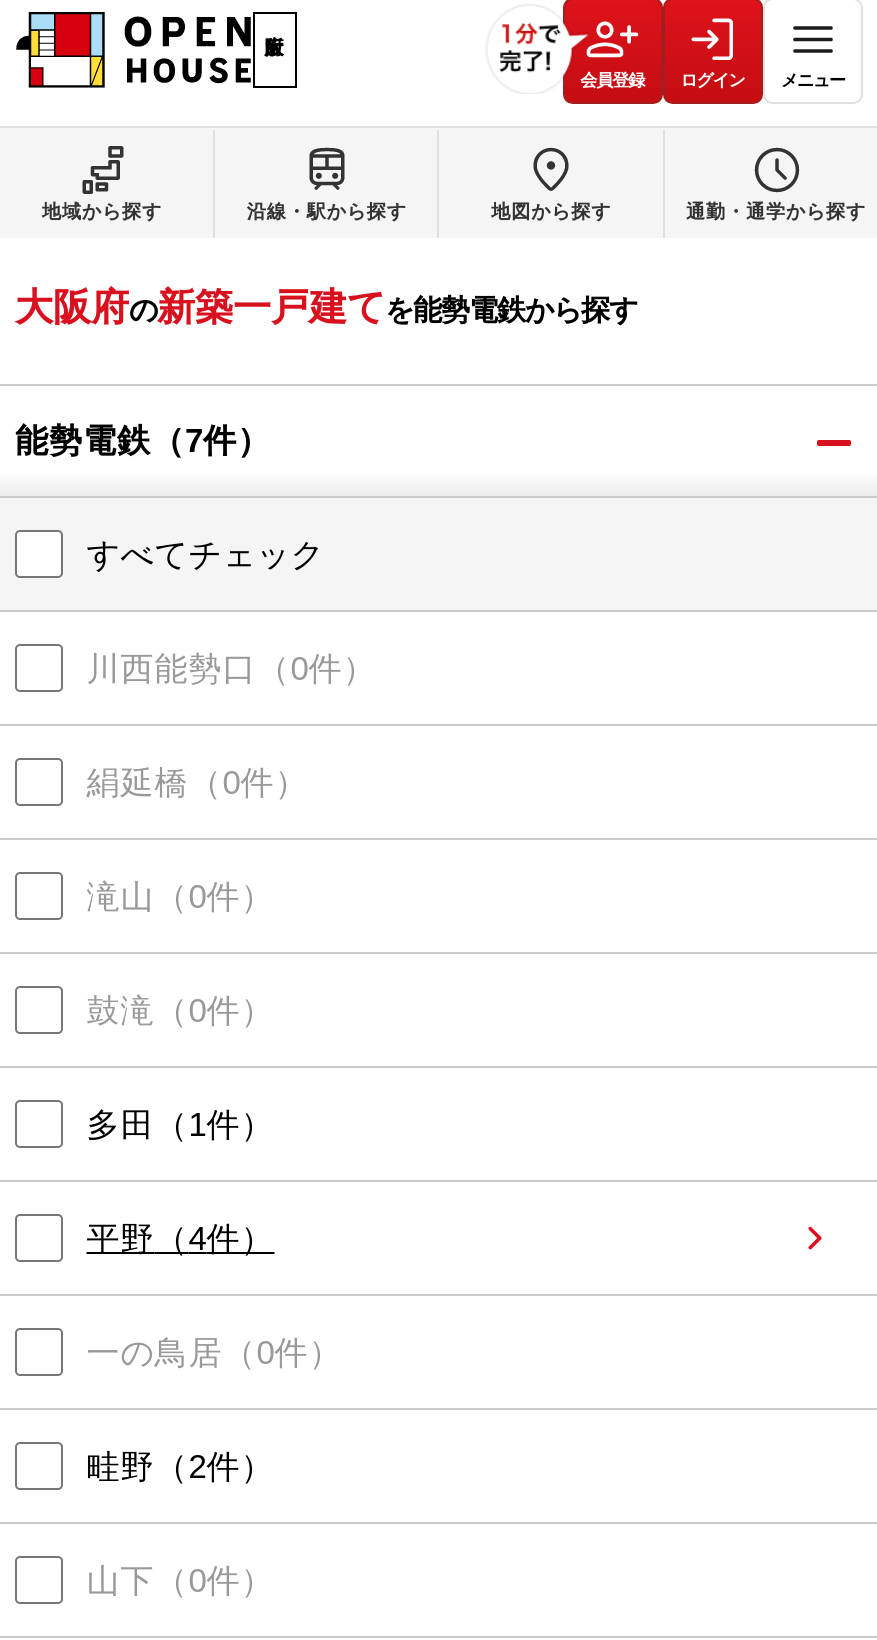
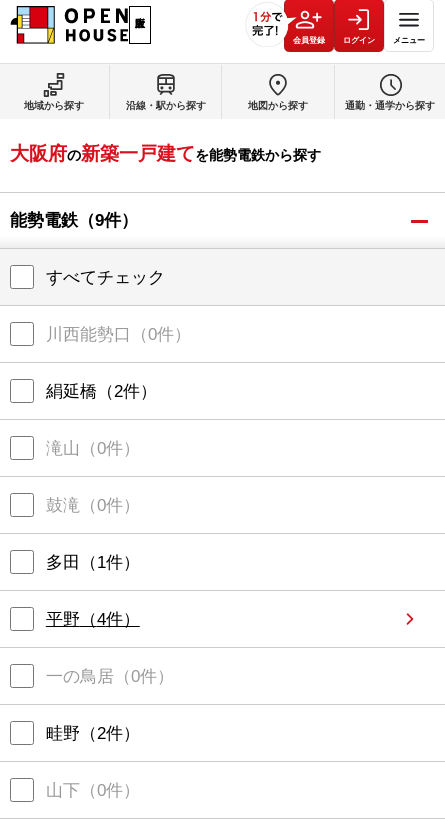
- 能勢電鉄（7件）
+ 能勢電鉄（9件）

- 絹延橋（0件）
+ 絹延橋（2件）
